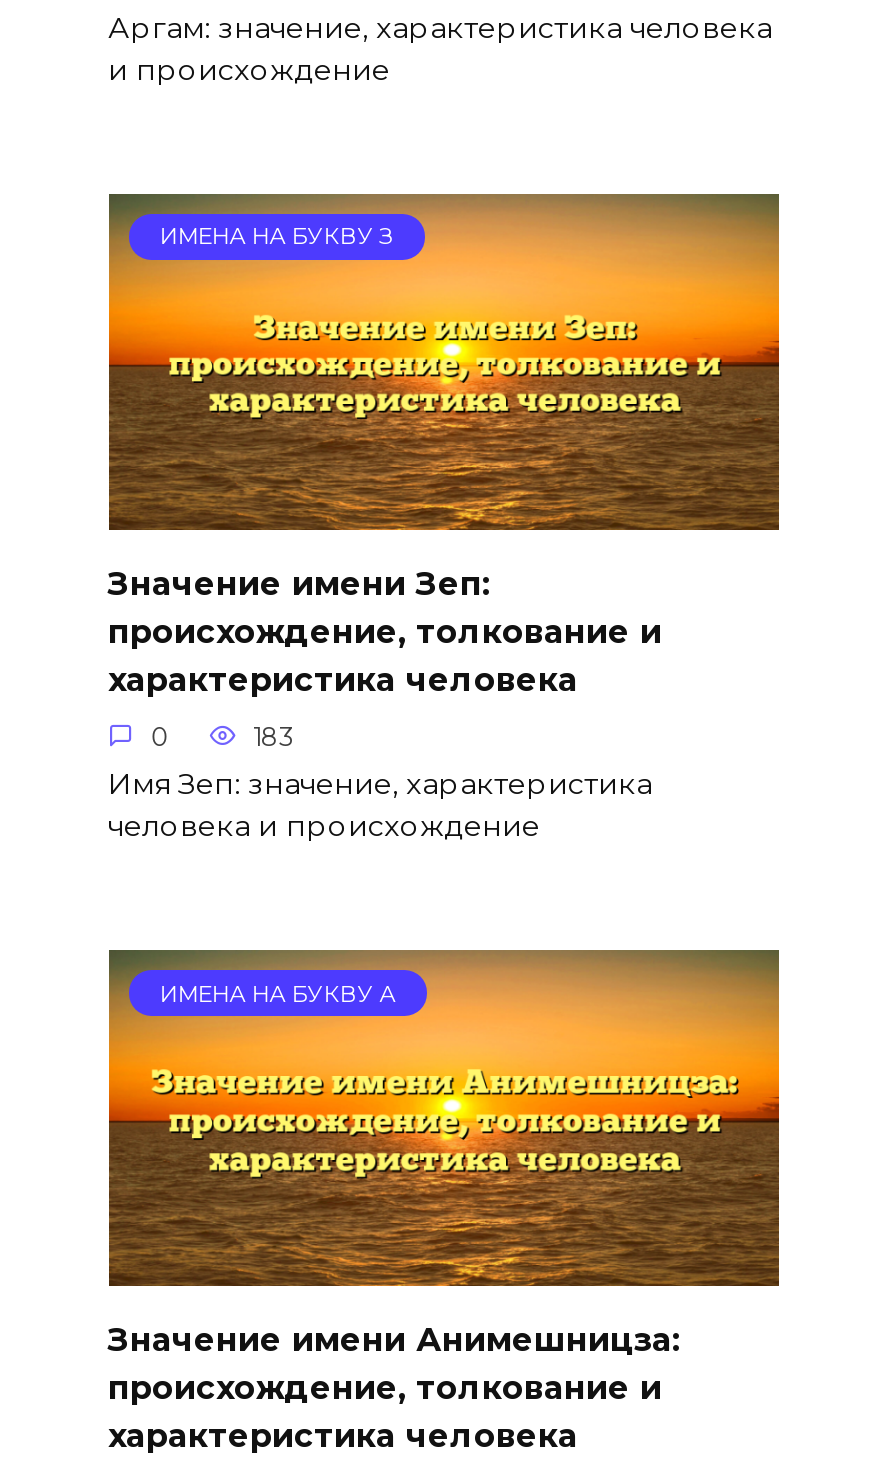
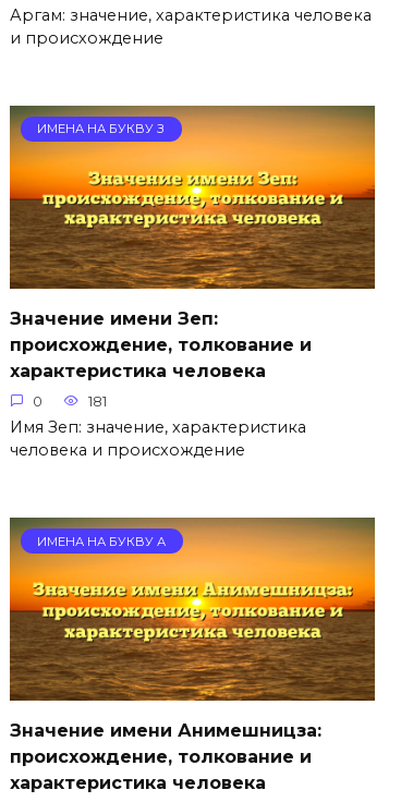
- 183
+ 181
